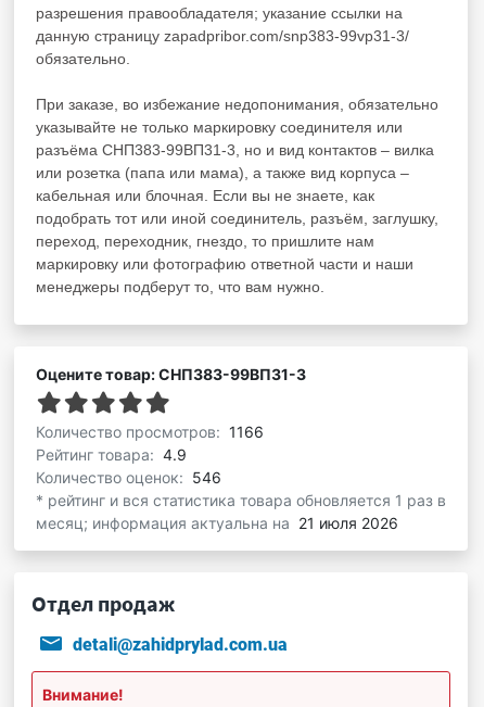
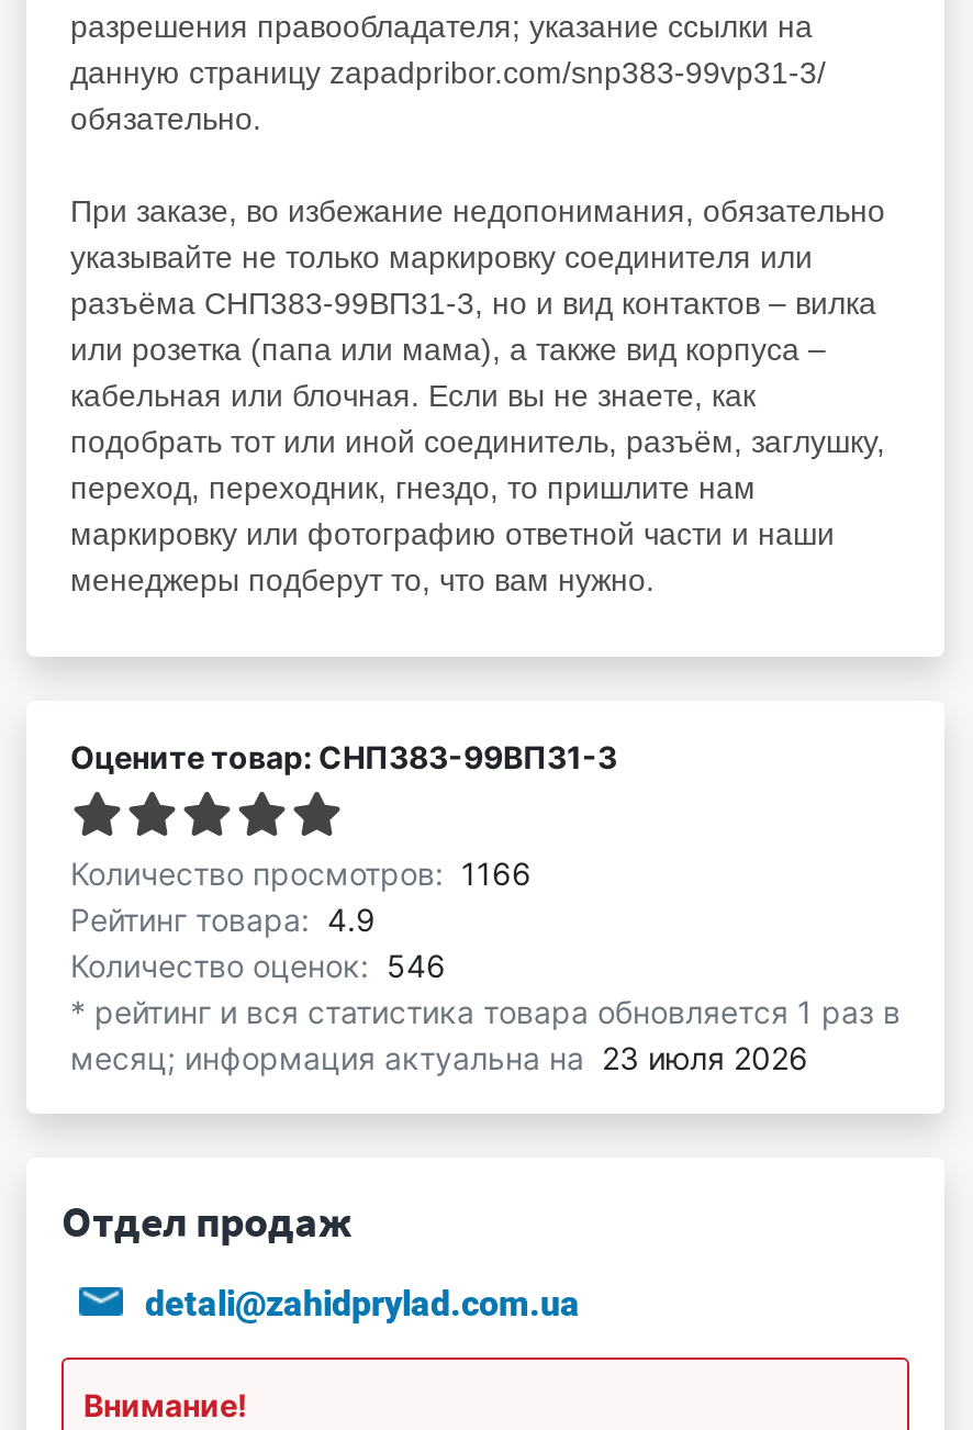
- месяц; информация актуальна на 21 июля 2026
+ месяц; информация актуальна на 23 июля 2026
